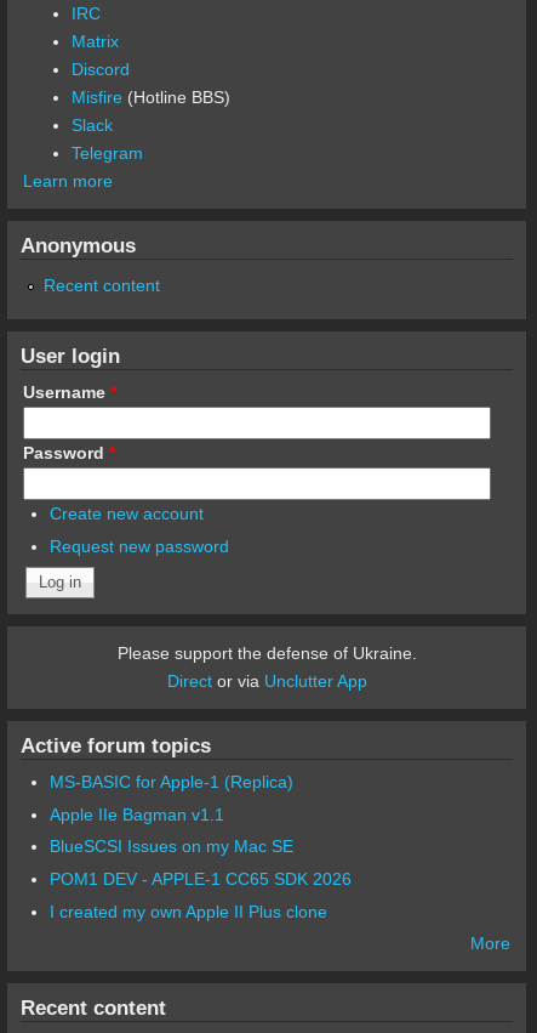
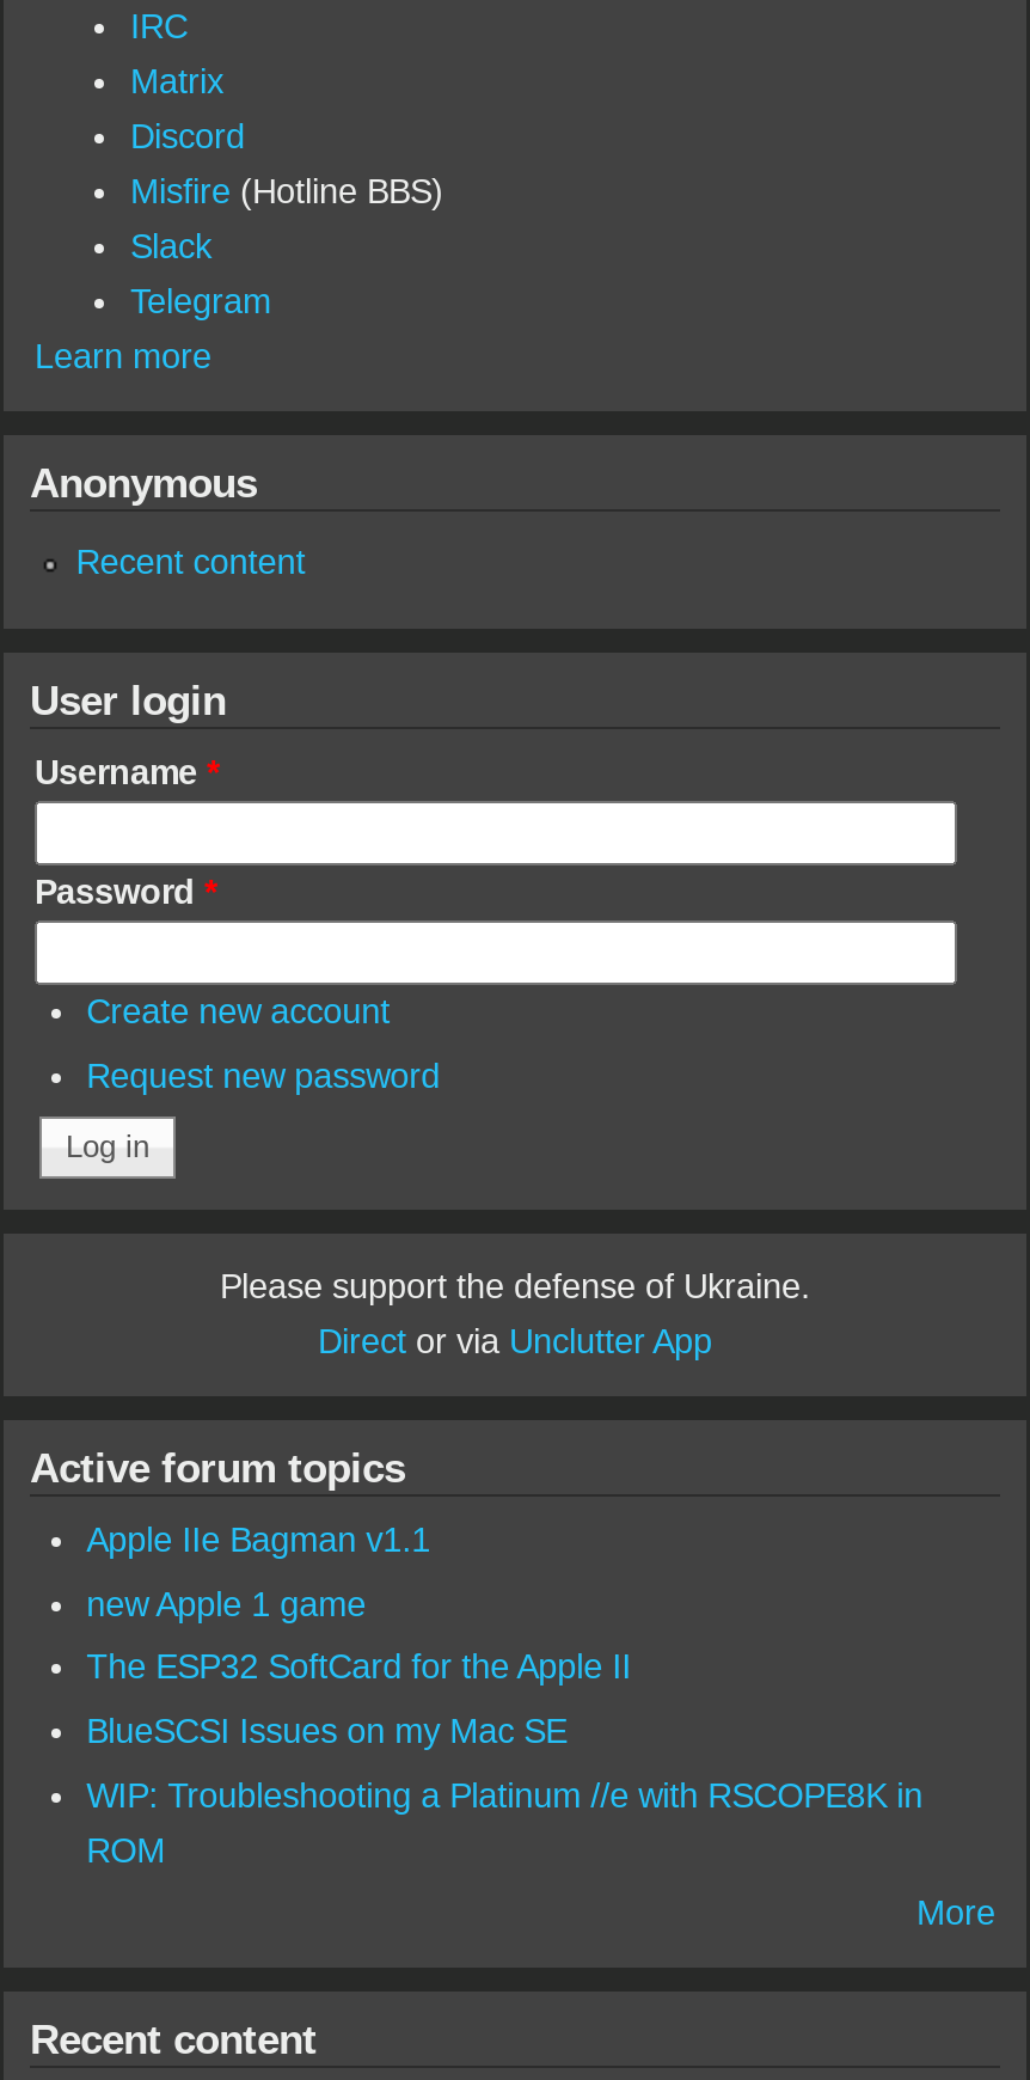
- MS-BASIC for Apple-1 (Replica)

moved up: Apple IIe Bagman v1.1

+ new Apple 1 game
+ The ESP32 SoftCard for the Apple II

- POM1 DEV - APPLE-1 CC65 SDK 2026
- I created my own Apple II Plus clone
+ WIP: Troubleshooting a Platinum //e with RSCOPE8K in
+ ROM
